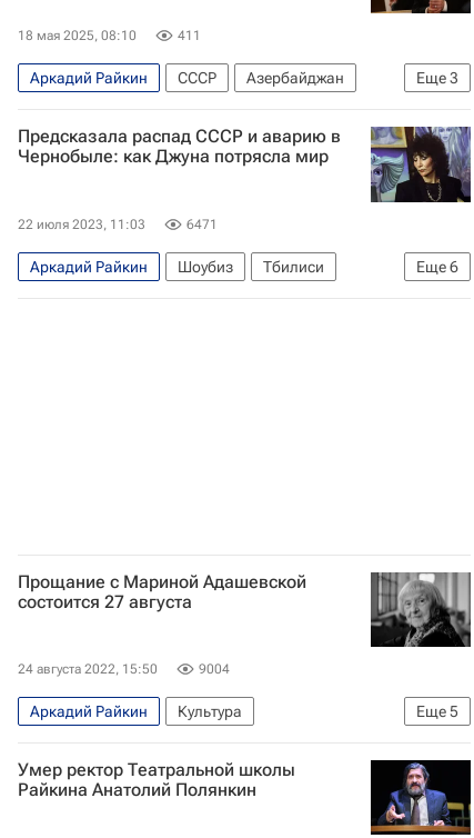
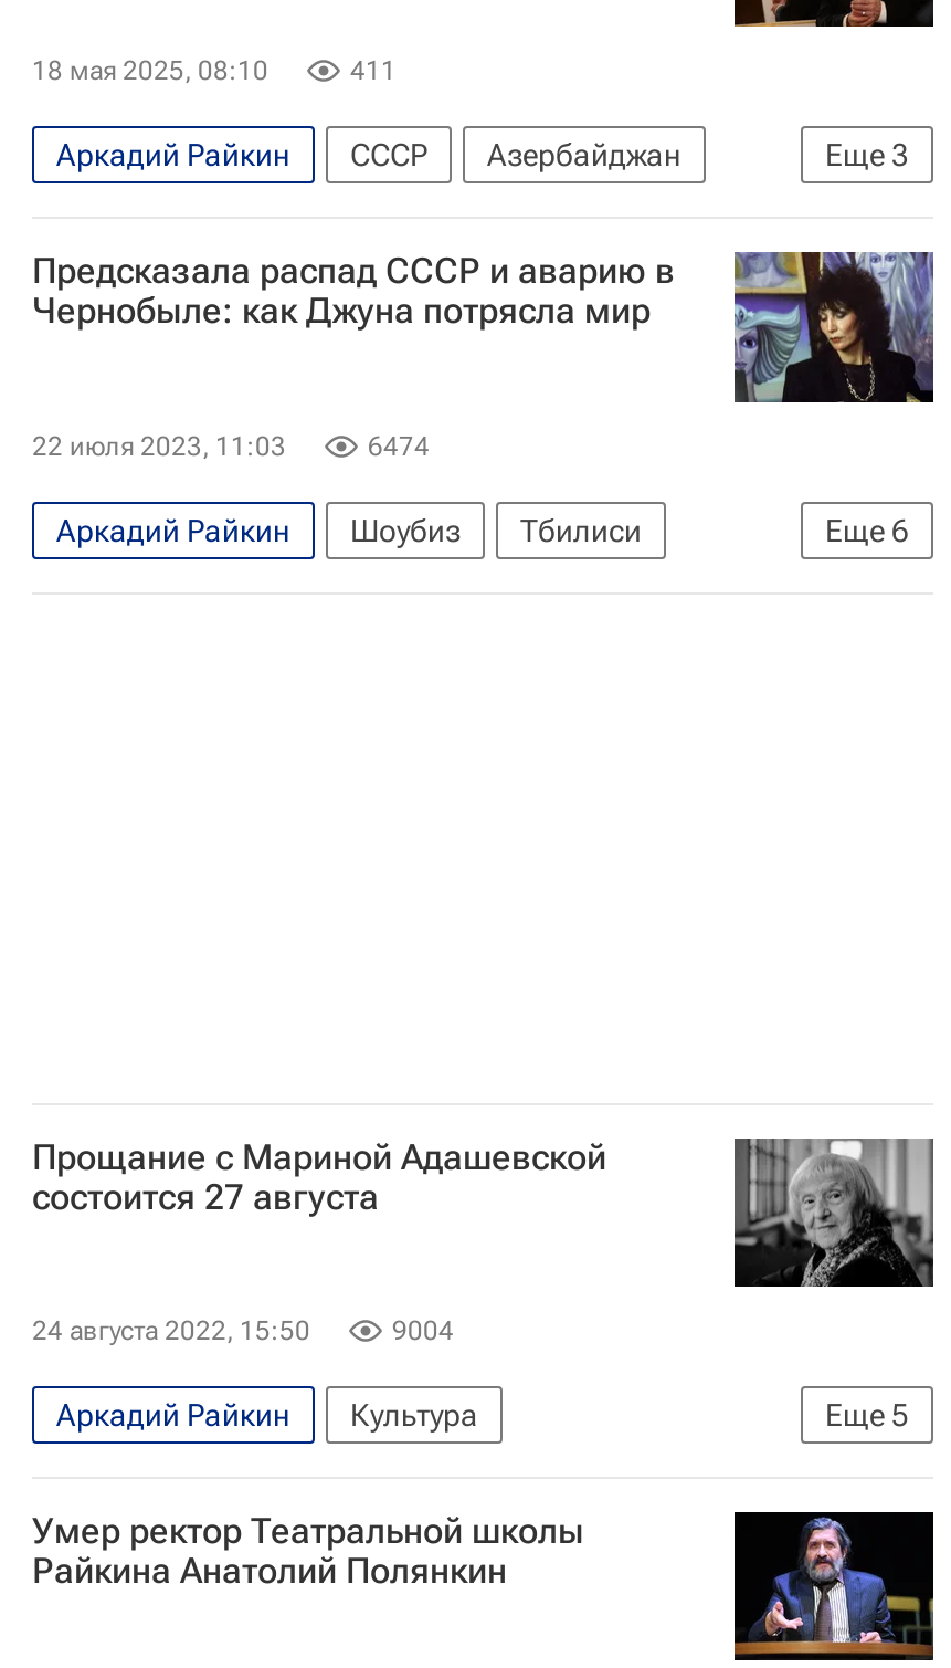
- 6471
+ 6474
